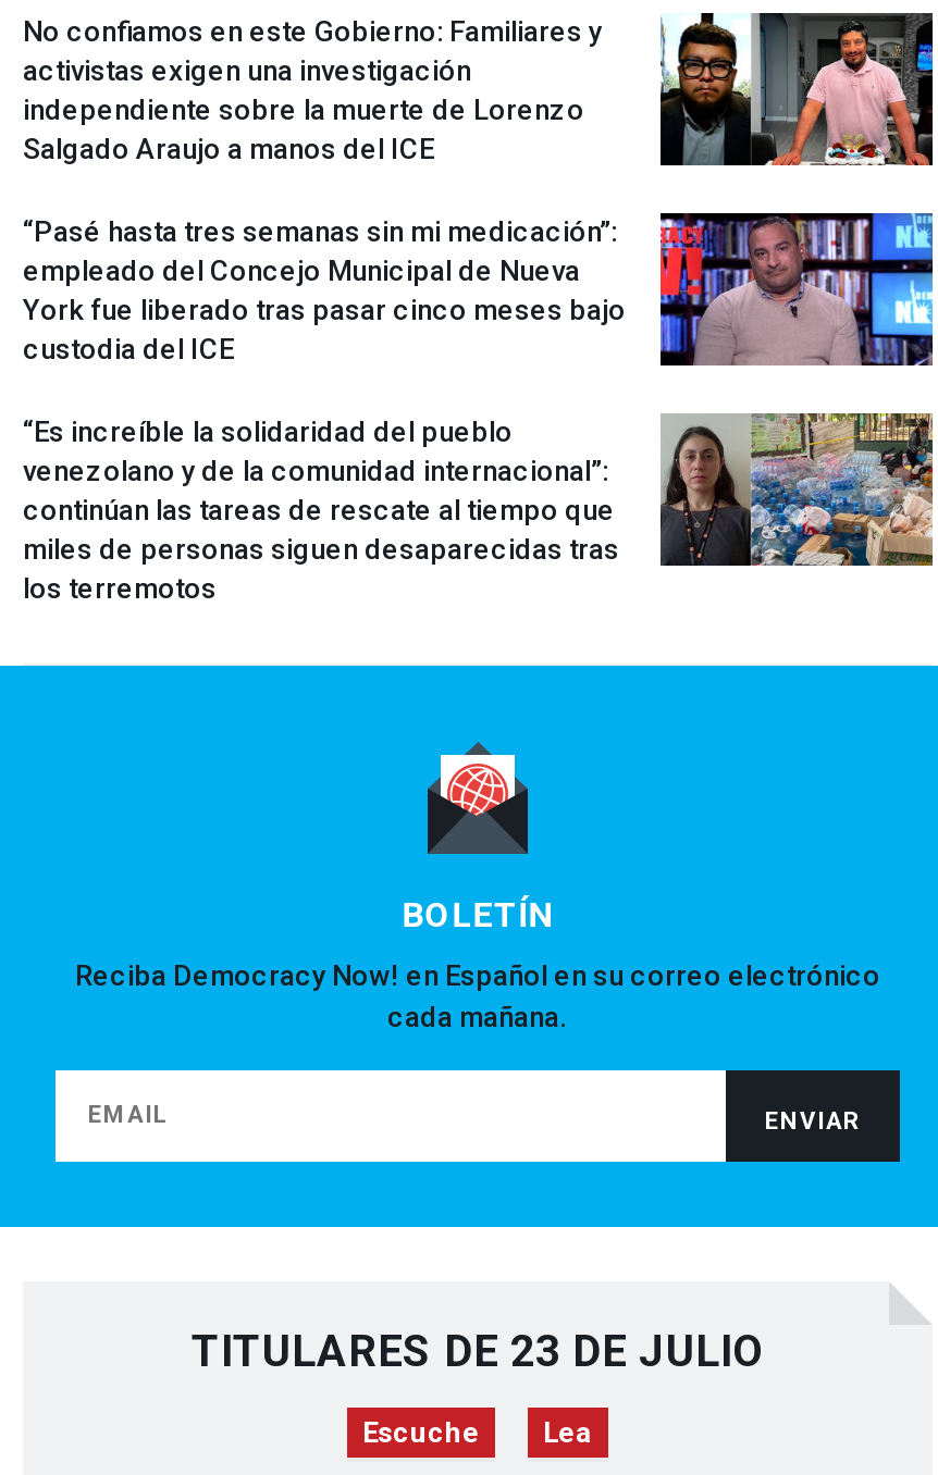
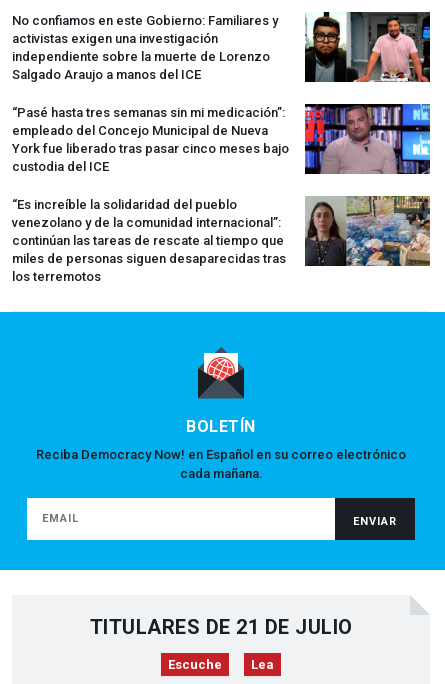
- TITULARES DE 23 DE JULIO
+ TITULARES DE 21 DE JULIO
